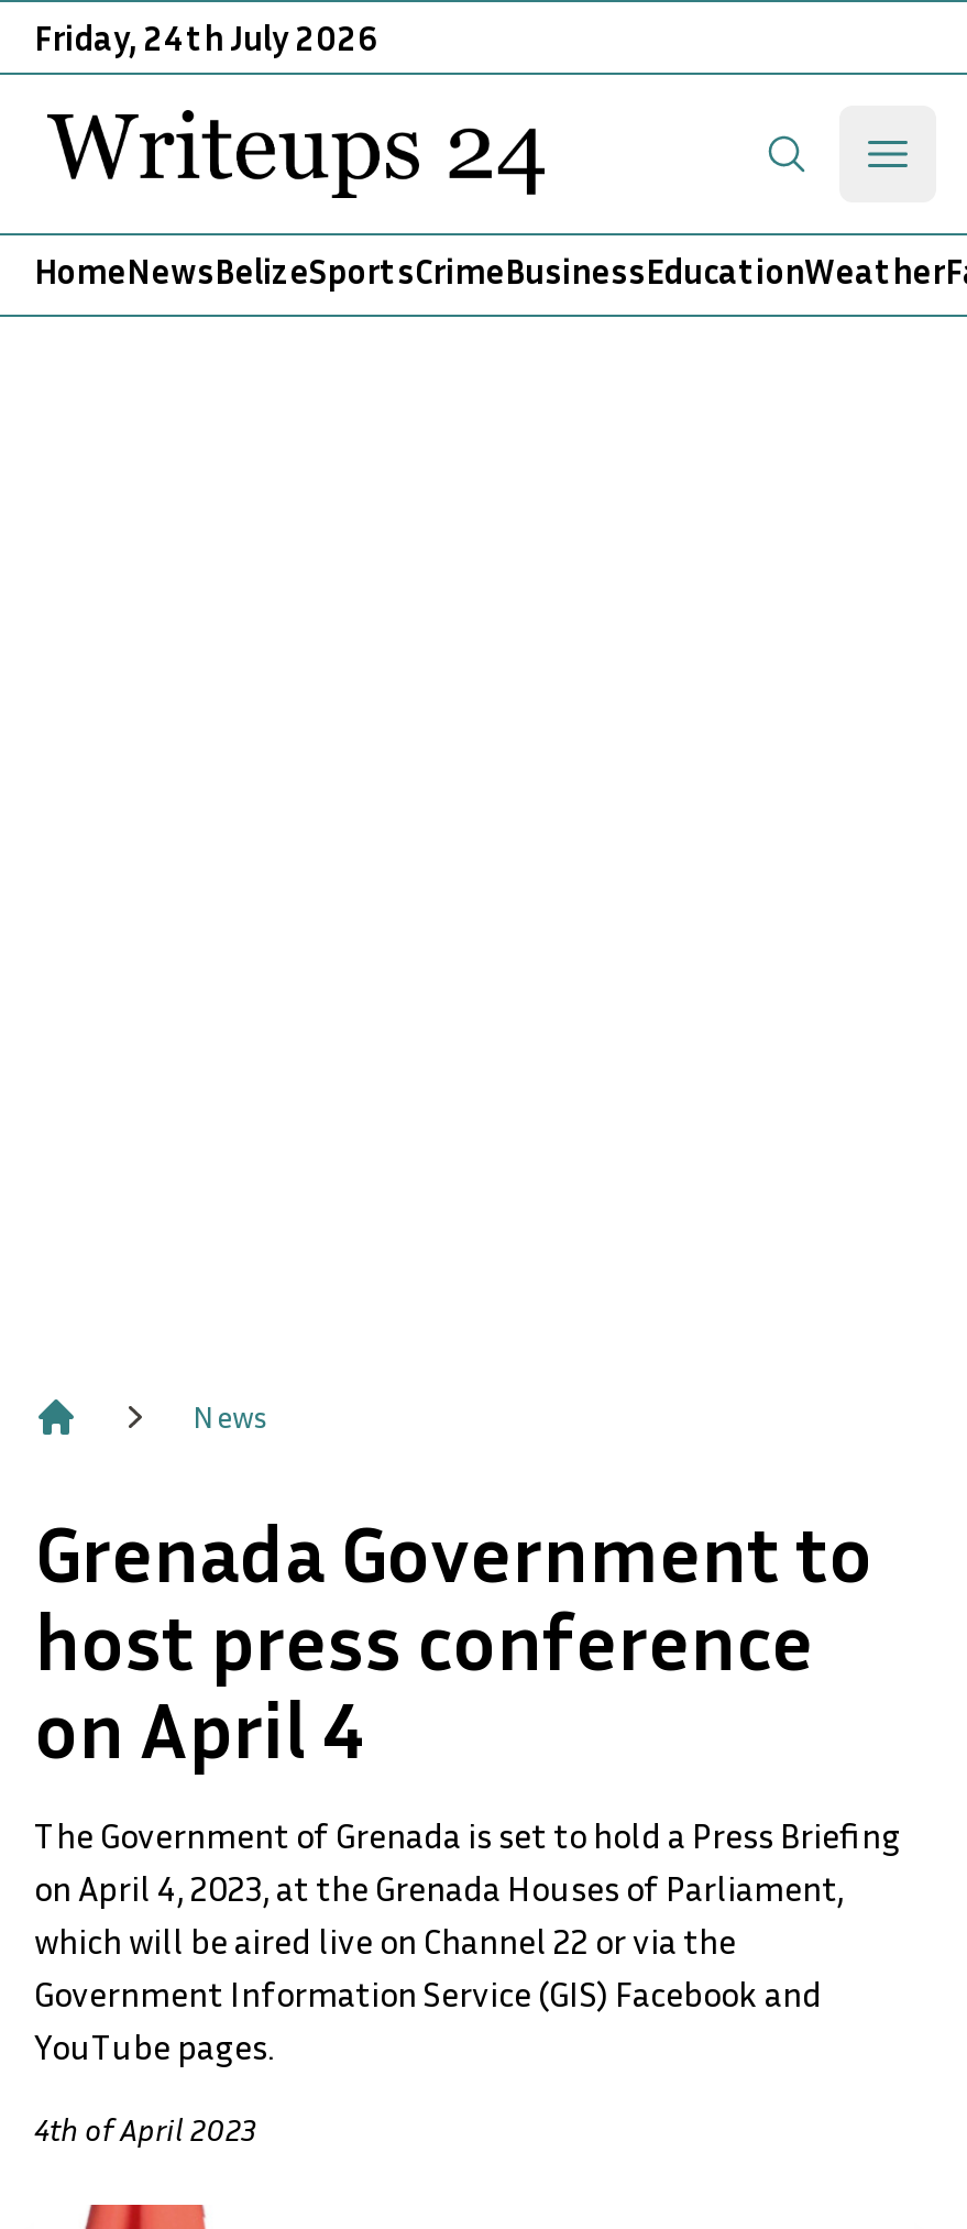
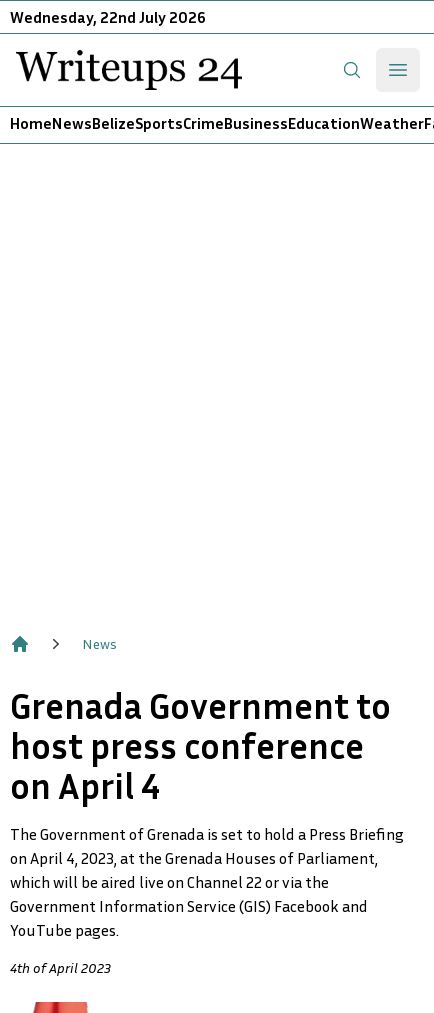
- Friday, 24th July 2026
+ Wednesday, 22nd July 2026
